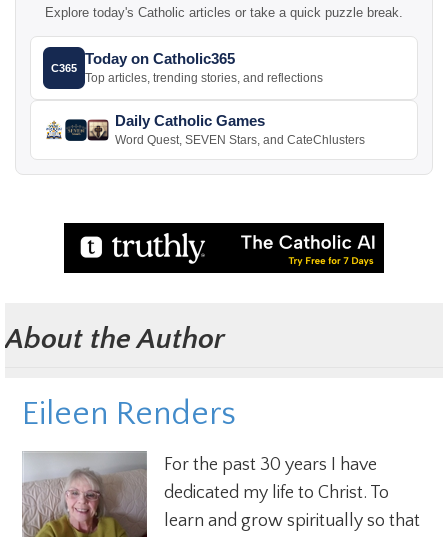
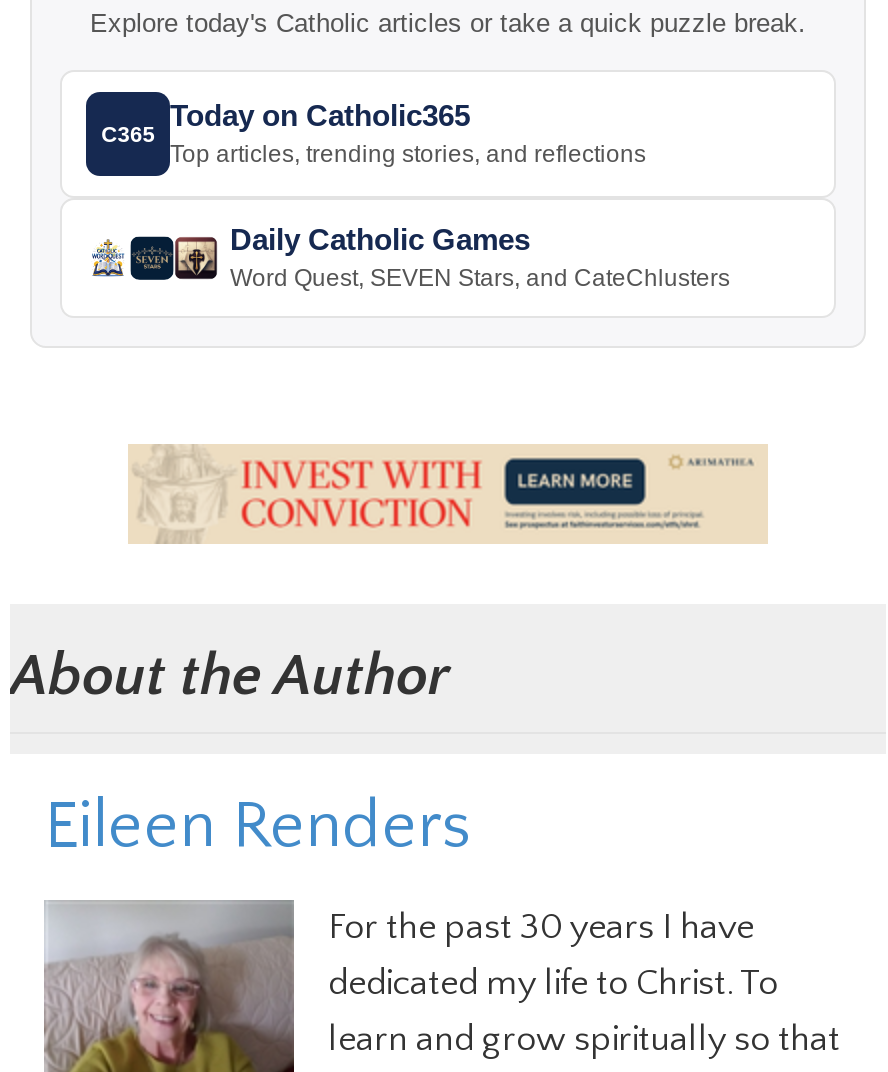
- [image]
+ [image]
